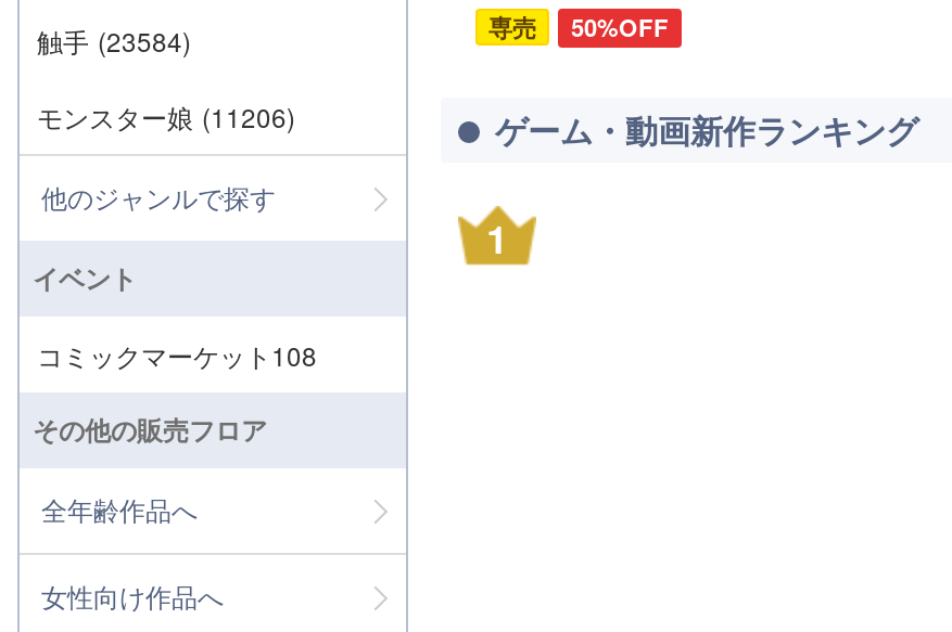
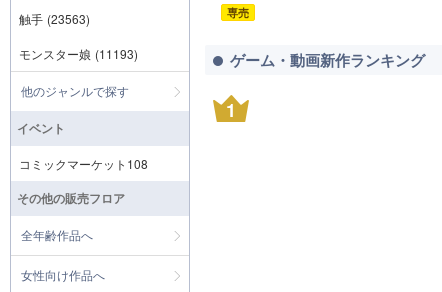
- 触手 (23584)
+ 触手 (23563)

- 50%OFF

- モンスター娘 (11206)
+ モンスター娘 (11193)
